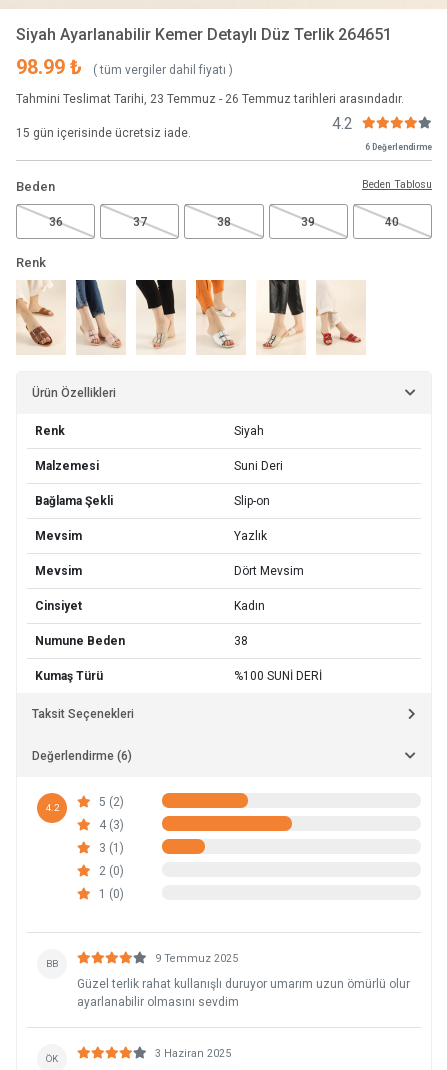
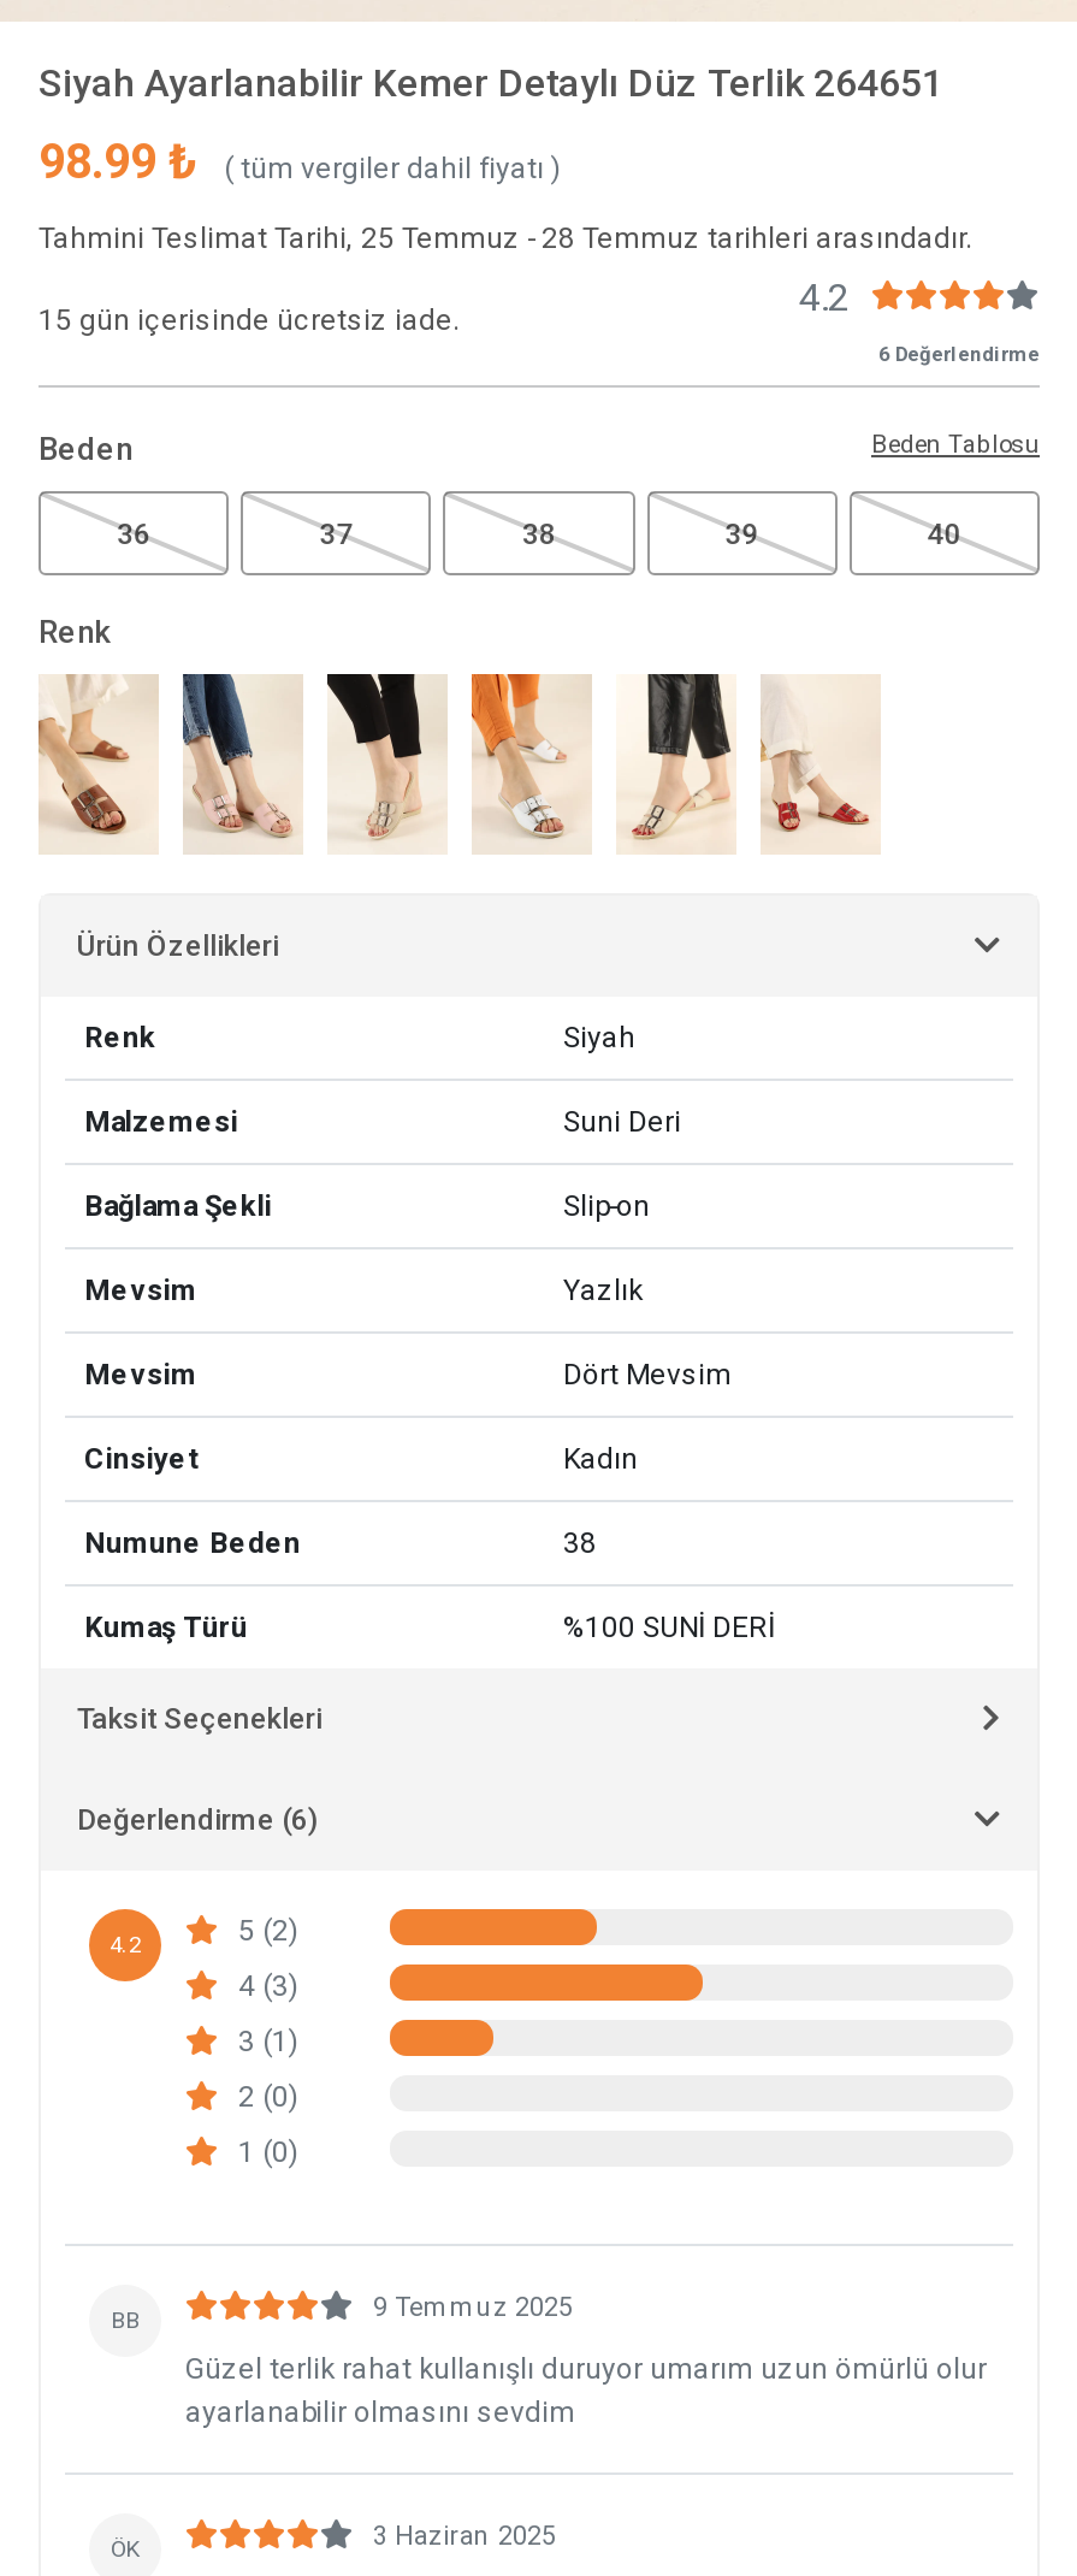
- Tahmini Teslimat Tarihi, 23 Temmuz - 26 Temmuz tarihleri arasındadır.
+ Tahmini Teslimat Tarihi, 25 Temmuz - 28 Temmuz tarihleri arasındadır.
